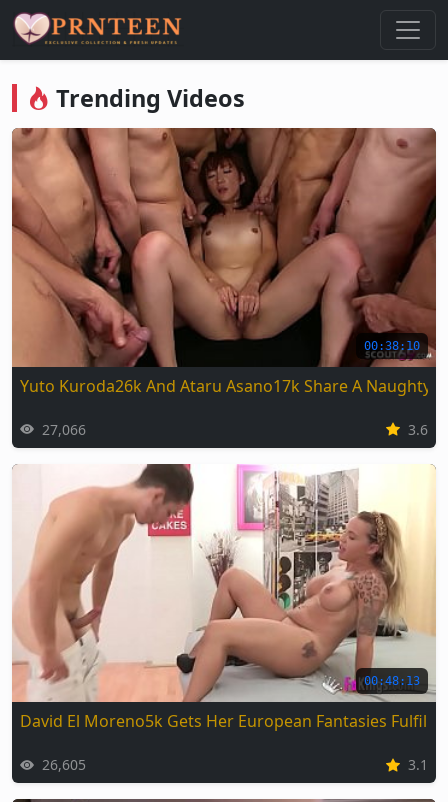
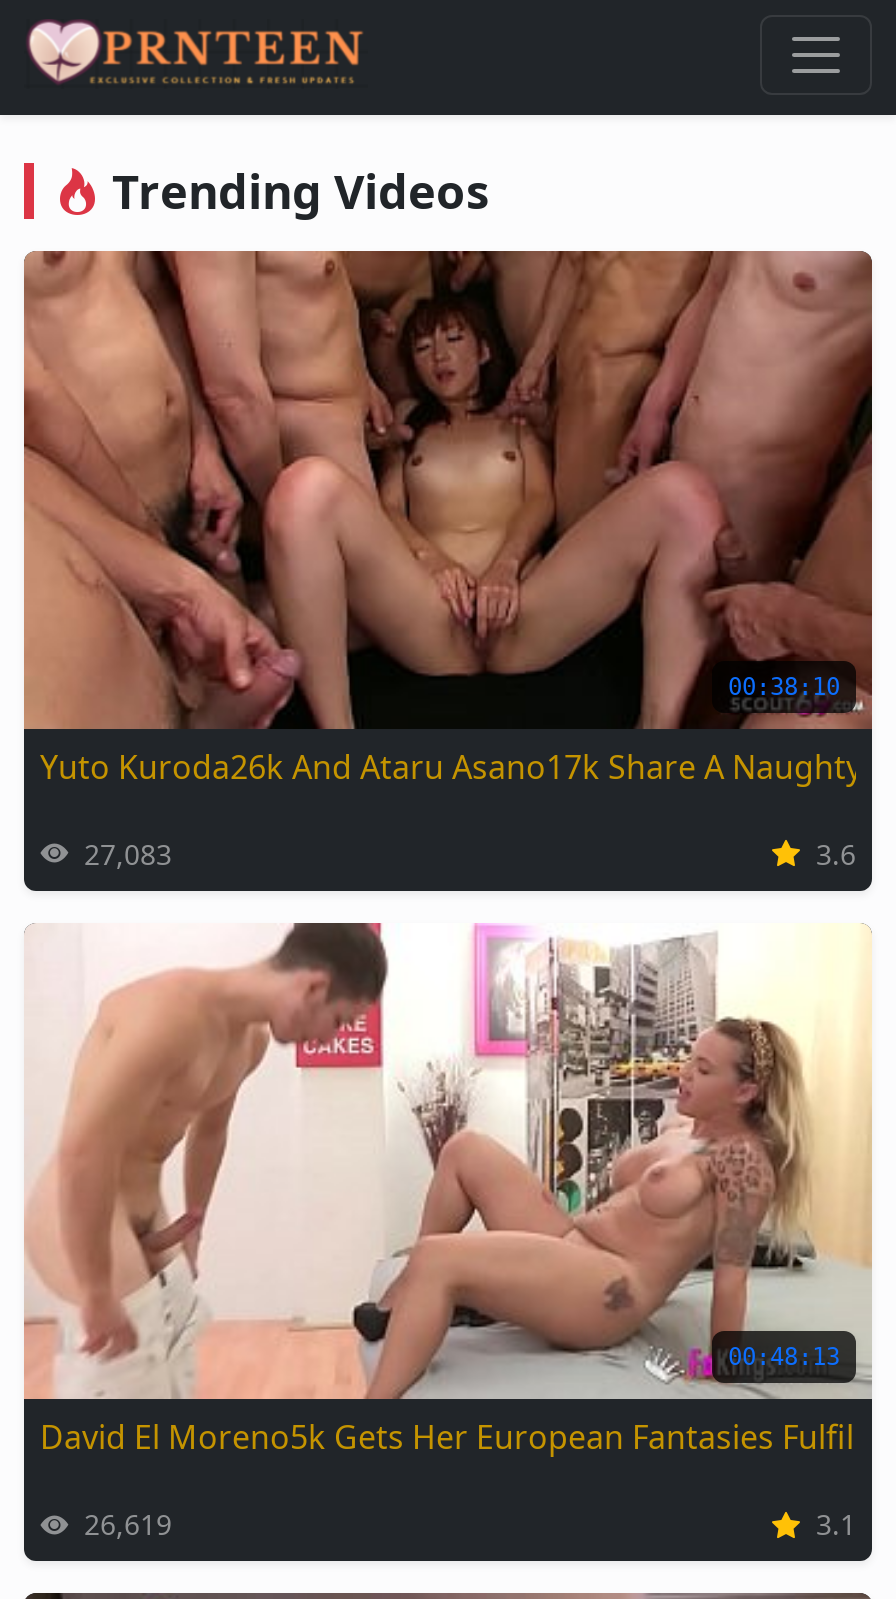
- 27,066
+ 27,083

- 26,605
+ 26,619
